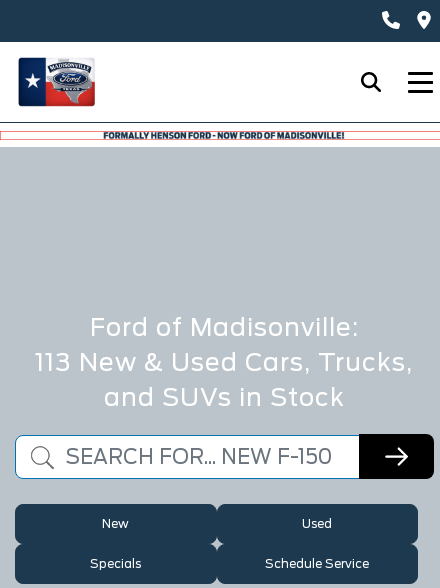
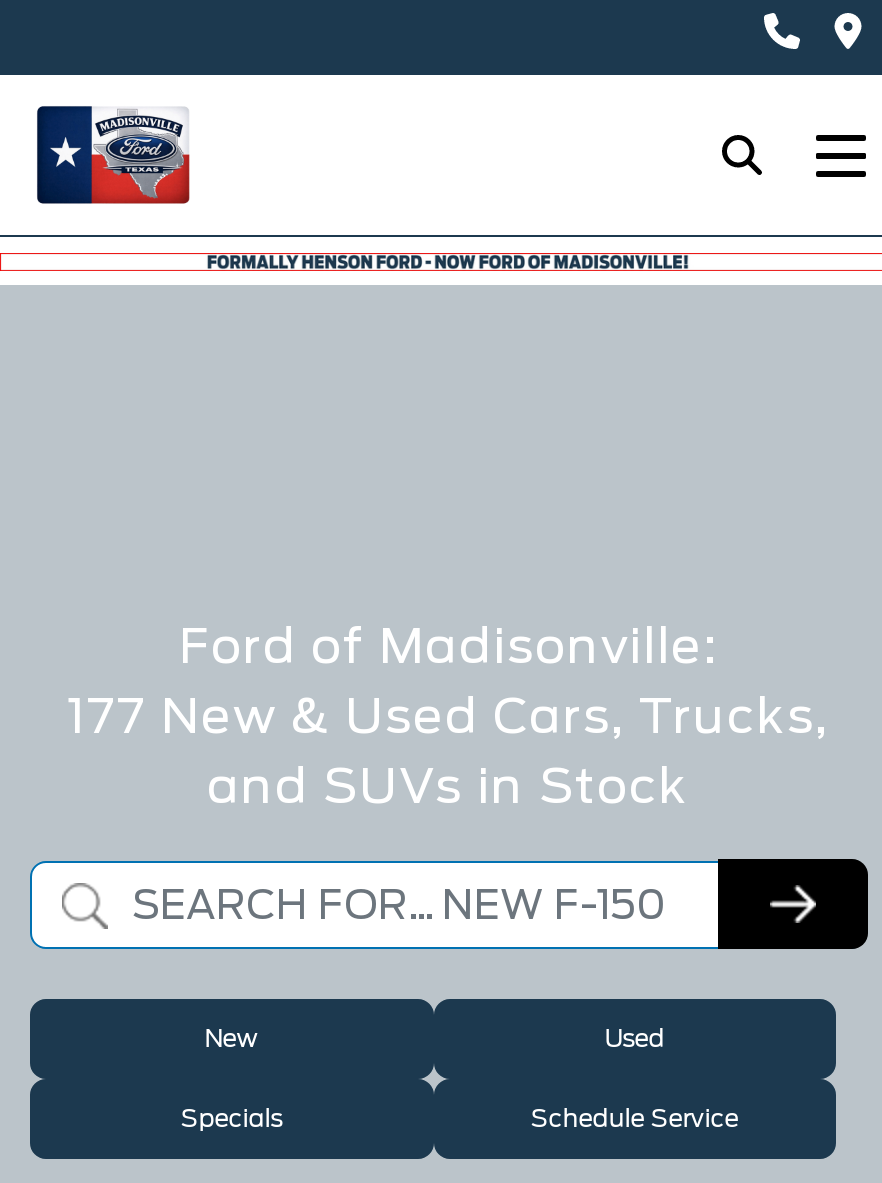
- 113 New & Used Cars, Trucks,
+ 177 New & Used Cars, Trucks,
